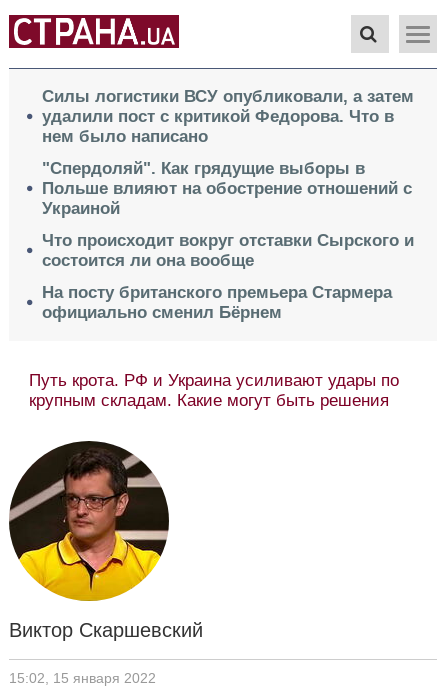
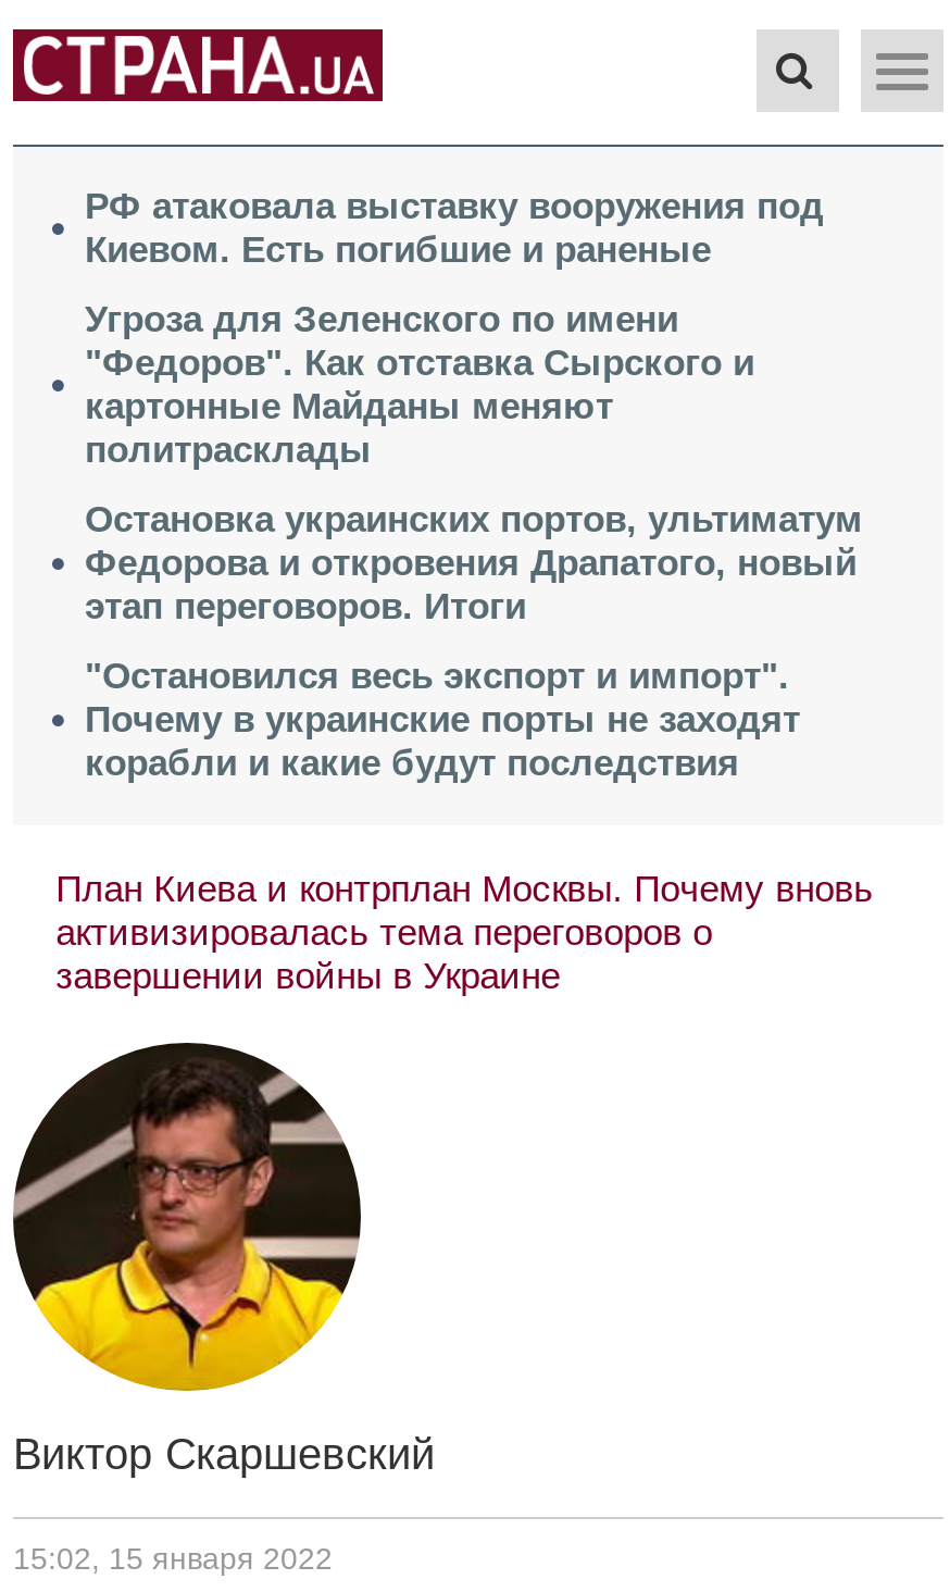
- Силы логистики ВСУ опубликовали, а затем
- удалили пост с критикой Федорова. Что в
- нем было написано
+ РФ атаковала выставку вооружения под
+ Киевом. Есть погибшие и раненые

- "Спердоляй". Как грядущие выборы в
- Польше влияют на обострение отношений с
- Украиной
+ Угроза для Зеленского по имени
+ "Федоров". Как отставка Сырского и
+ картонные Майданы меняют
+ политрасклады

- Что происходит вокруг отставки Сырского и
- состоится ли она вообще
+ Остановка украинских портов, ультиматум
+ Федорова и откровения Драпатого, новый
+ этап переговоров. Итоги

- На посту британского премьера Стармера
- официально сменил Бёрнем
+ "Остановился весь экспорт и импорт".
+ Почему в украинские порты не заходят
+ корабли и какие будут последствия

- Путь крота. РФ и Украина усиливают удары по
- крупным складам. Какие могут быть решения
+ План Киева и контрплан Москвы. Почему вновь
+ активизировалась тема переговоров о
+ завершении войны в Украине
